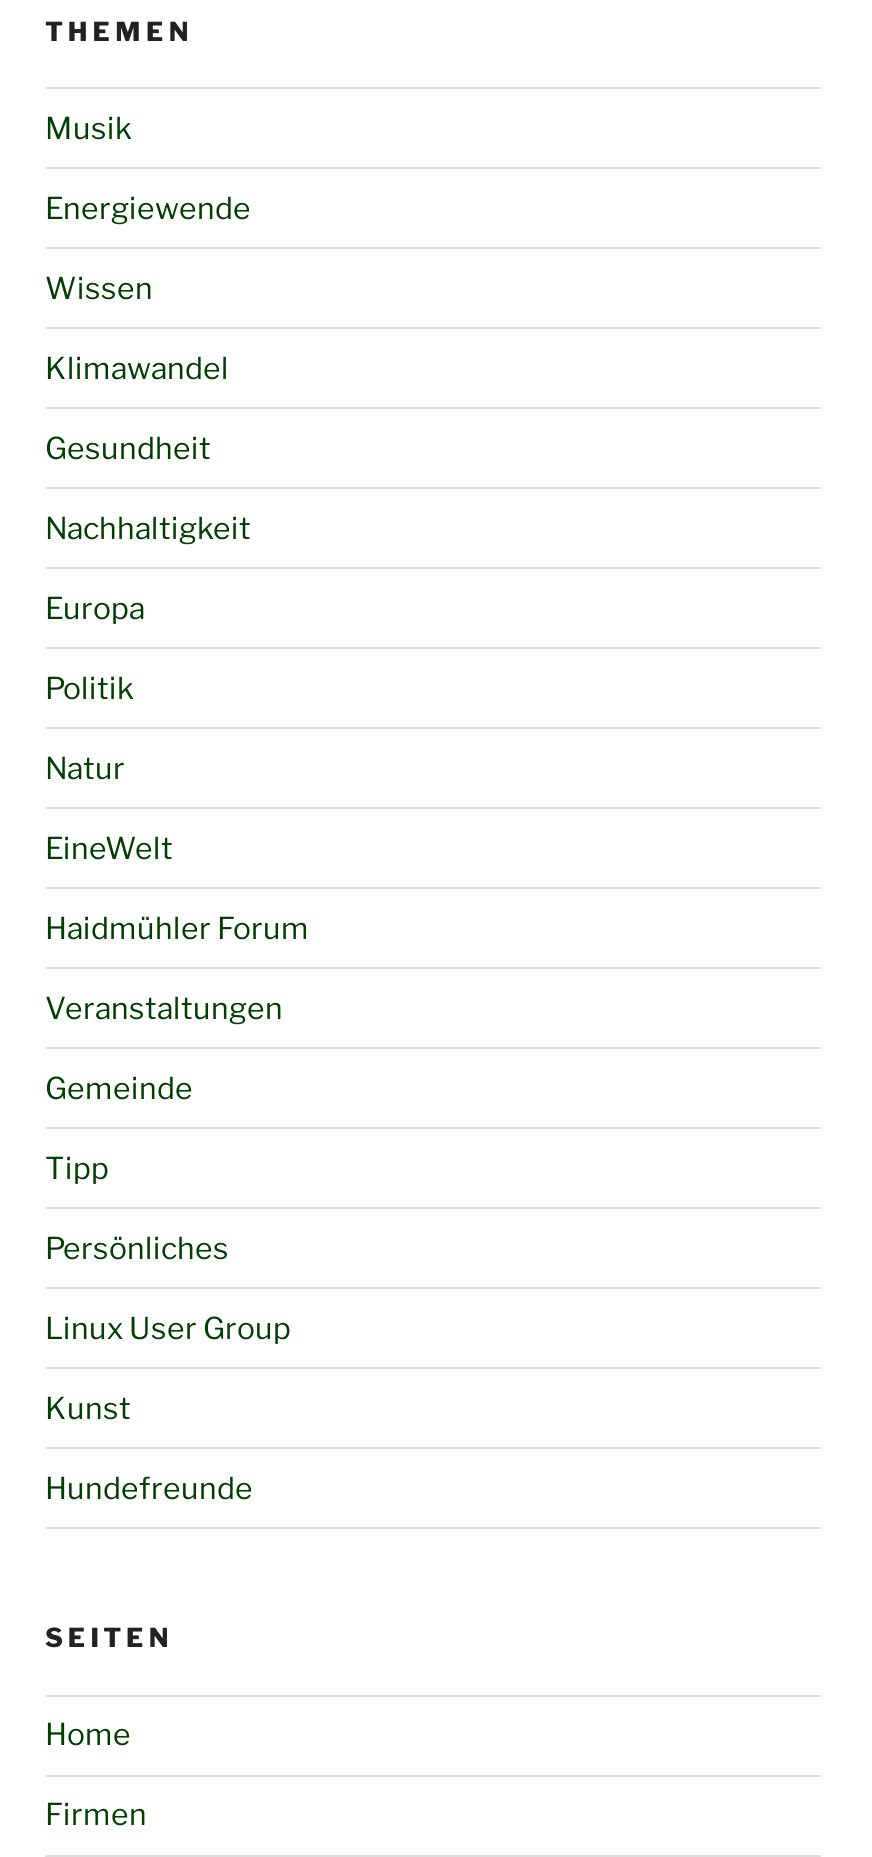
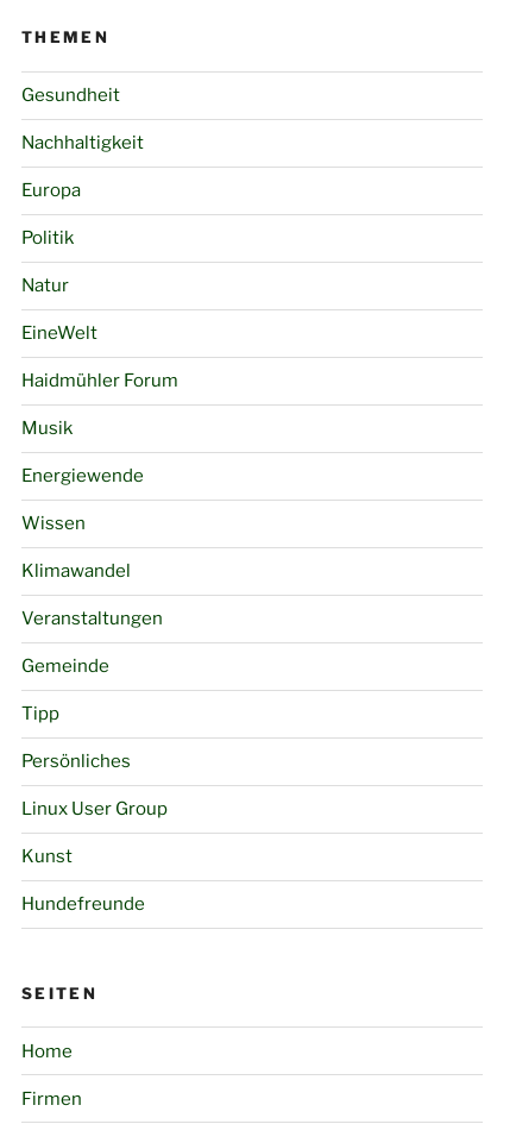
moved down: Musik | Energiewende | Wissen | Klimawandel

moved up: Gesundheit | Nachhaltigkeit | Europa | Politik | Natur | EineWelt | Haidmühler Forum
